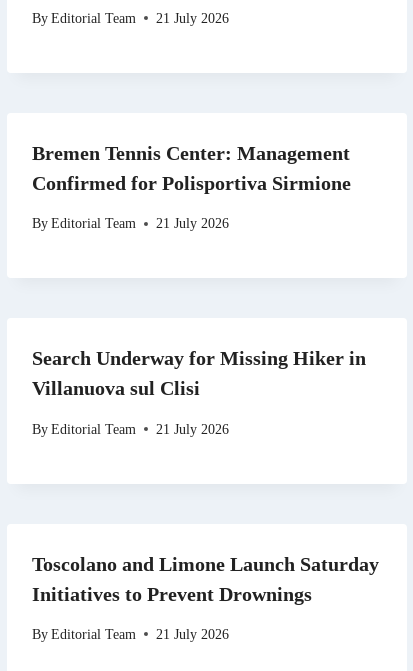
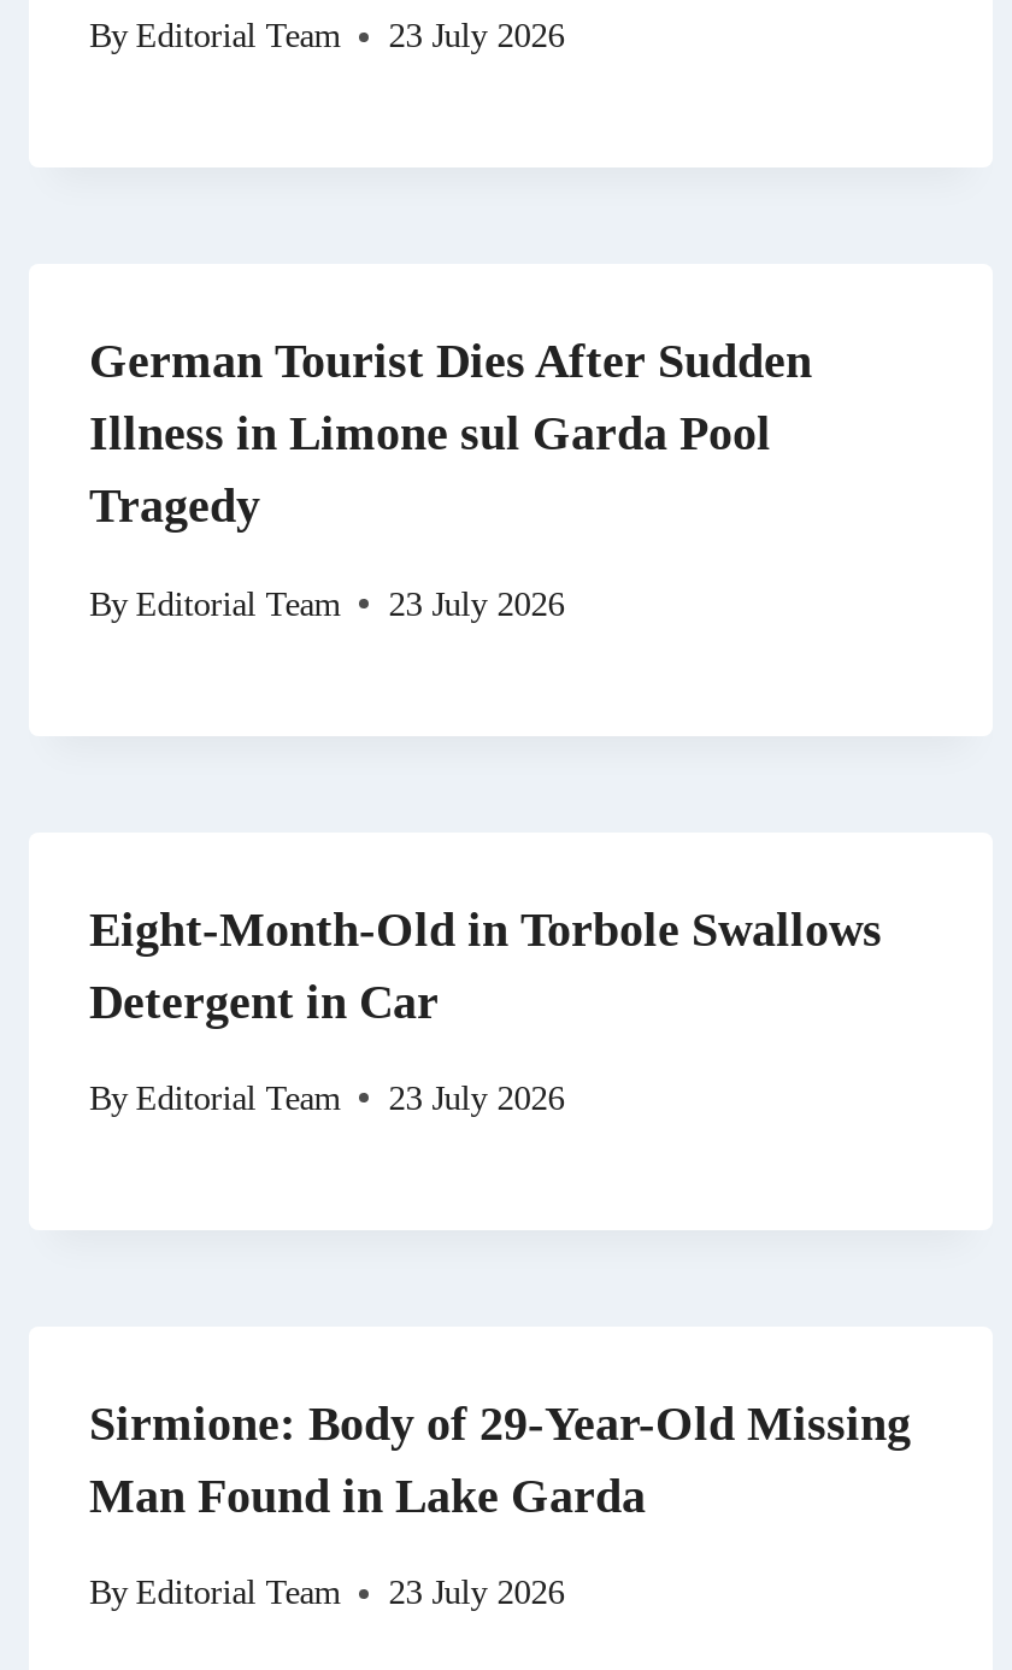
- By Editorial Team 21 July 2026
+ By Editorial Team 23 July 2026

- Bremen Tennis Center: Management
- Confirmed for Polisportiva Sirmione
+ German Tourist Dies After Sudden
+ Illness in Limone sul Garda Pool
+ Tragedy

- By Editorial Team 21 July 2026
+ By Editorial Team 23 July 2026

- Search Underway for Missing Hiker in
- Villanuova sul Clisi
+ Eight-Month-Old in Torbole Swallows
+ Detergent in Car

- By Editorial Team 21 July 2026
+ By Editorial Team 23 July 2026

- Toscolano and Limone Launch Saturday
- Initiatives to Prevent Drownings
+ Sirmione: Body of 29-Year-Old Missing
+ Man Found in Lake Garda

- By Editorial Team 21 July 2026
+ By Editorial Team 23 July 2026
